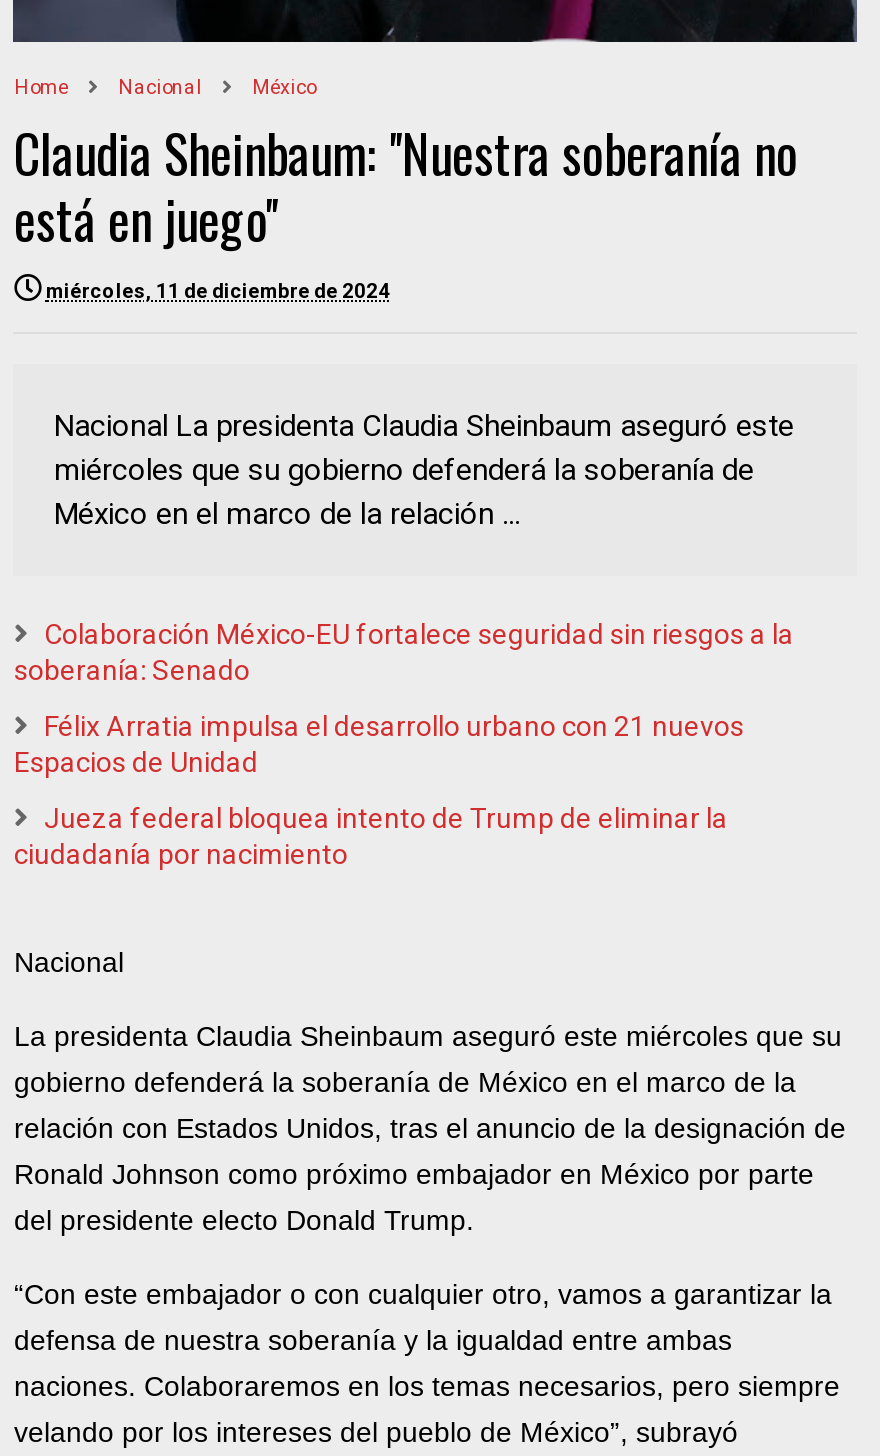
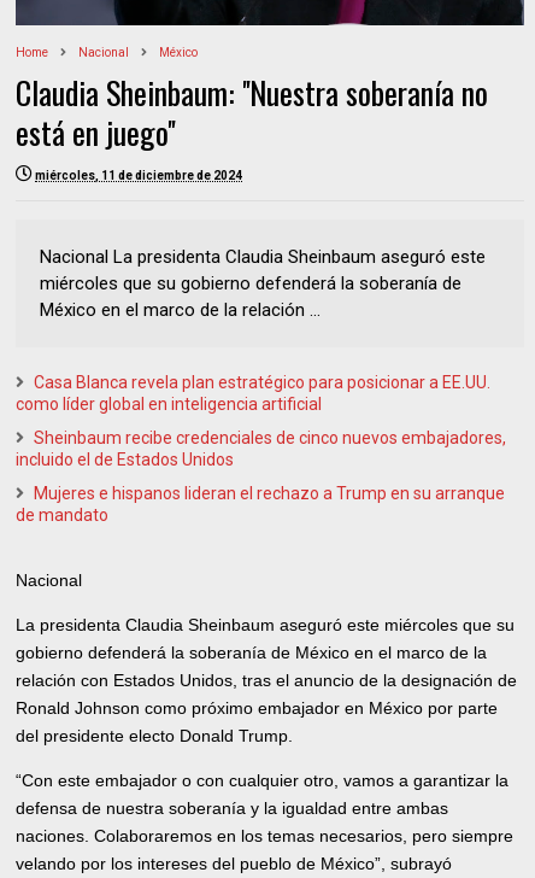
- Colaboración México-EU fortalece seguridad sin riesgos a la
- soberanía: Senado
+ Casa Blanca revela plan estratégico para posicionar a EE.UU.
+ como líder global en inteligencia artificial

- Félix Arratia impulsa el desarrollo urbano con 21 nuevos
- Espacios de Unidad
+ Sheinbaum recibe credenciales de cinco nuevos embajadores,
+ incluido el de Estados Unidos

- Jueza federal bloquea intento de Trump de eliminar la
- ciudadanía por nacimiento
+ Mujeres e hispanos lideran el rechazo a Trump en su arranque
+ de mandato
